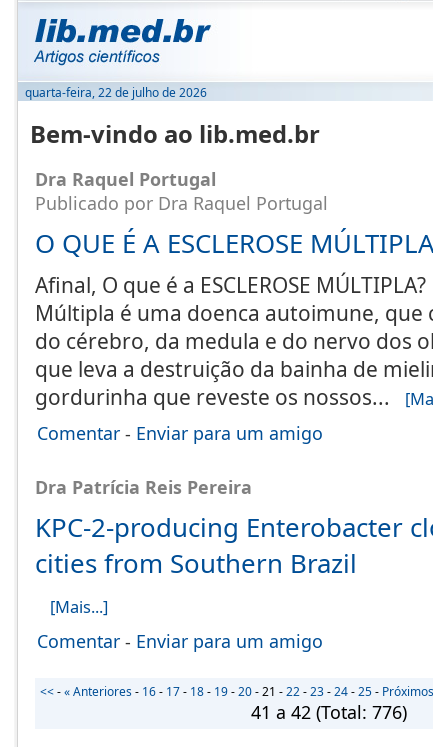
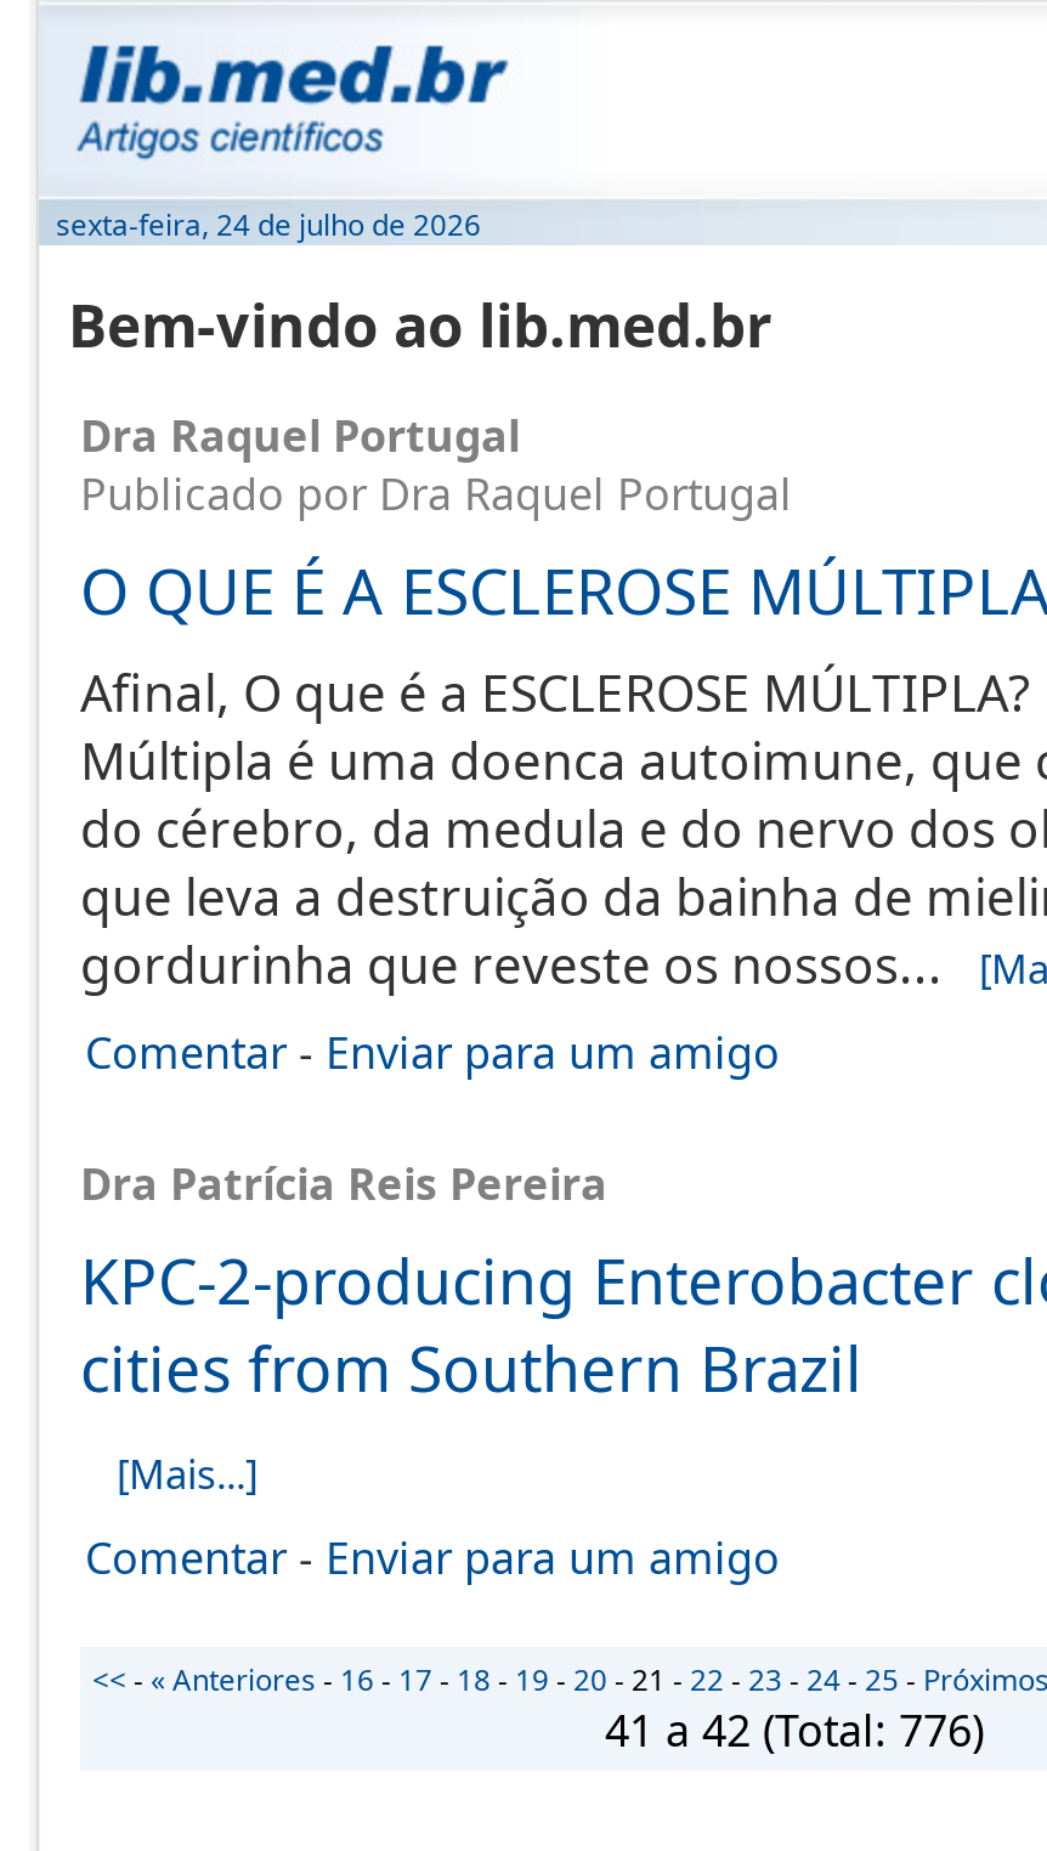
- quarta-feira, 22 de julho de 2026
+ sexta-feira, 24 de julho de 2026
